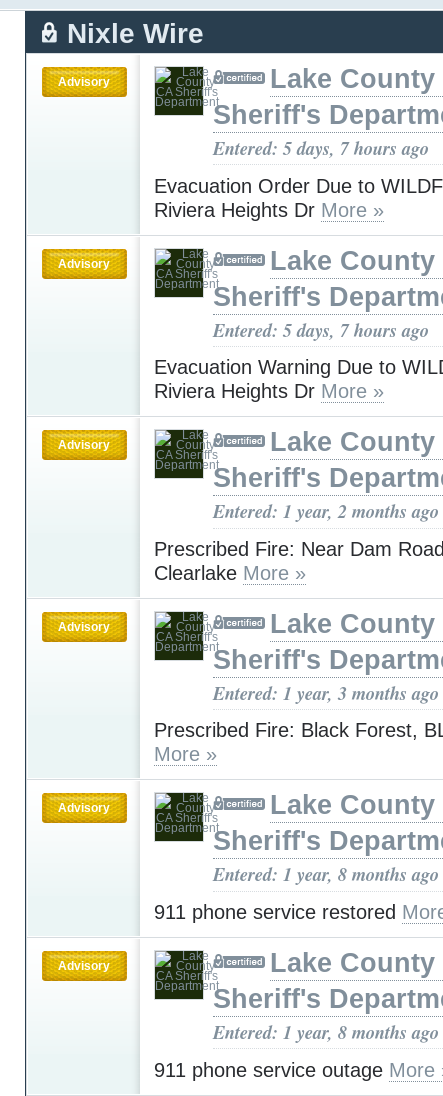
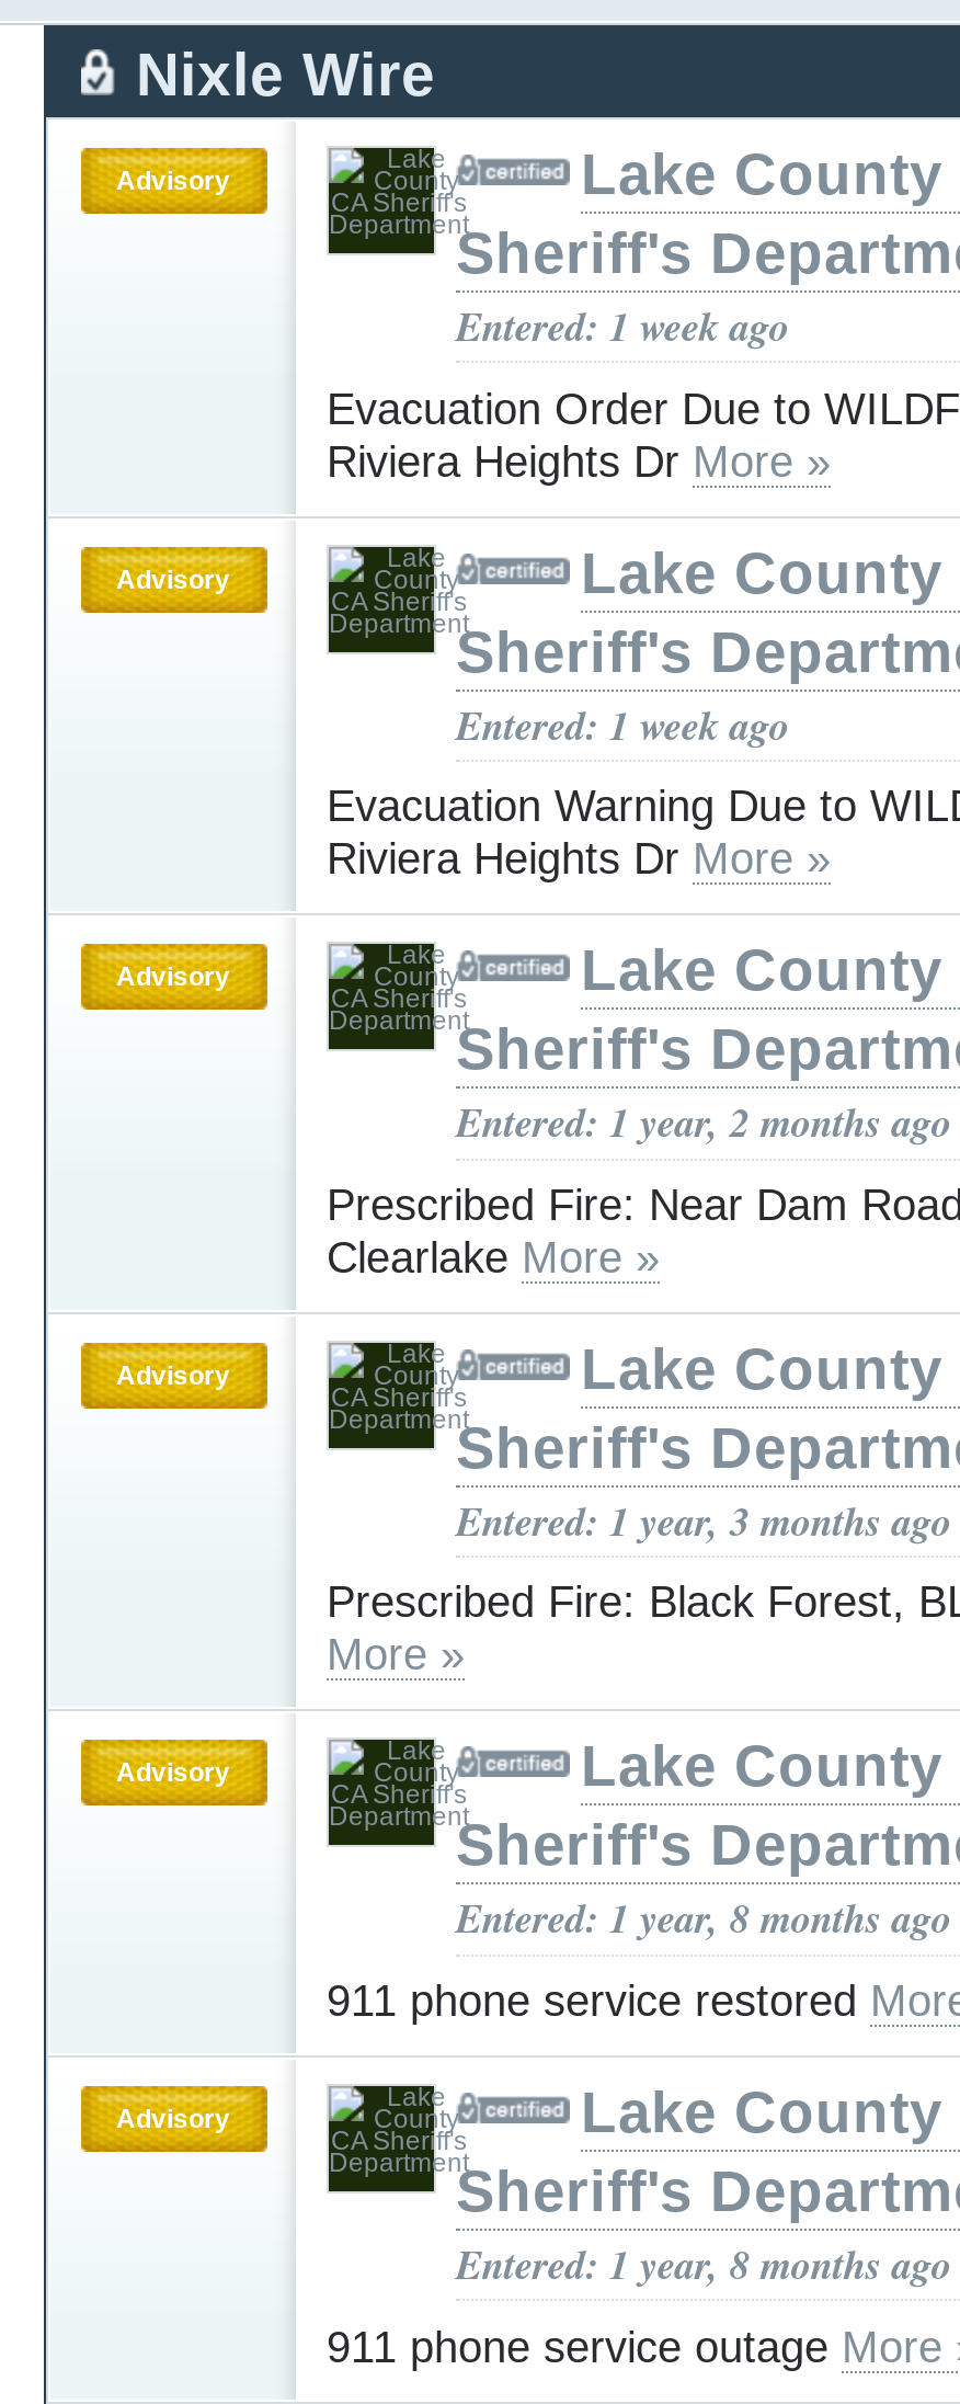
- Entered: 5 days, 7 hours ago
+ Entered: 1 week ago

- Entered: 5 days, 7 hours ago
+ Entered: 1 week ago
